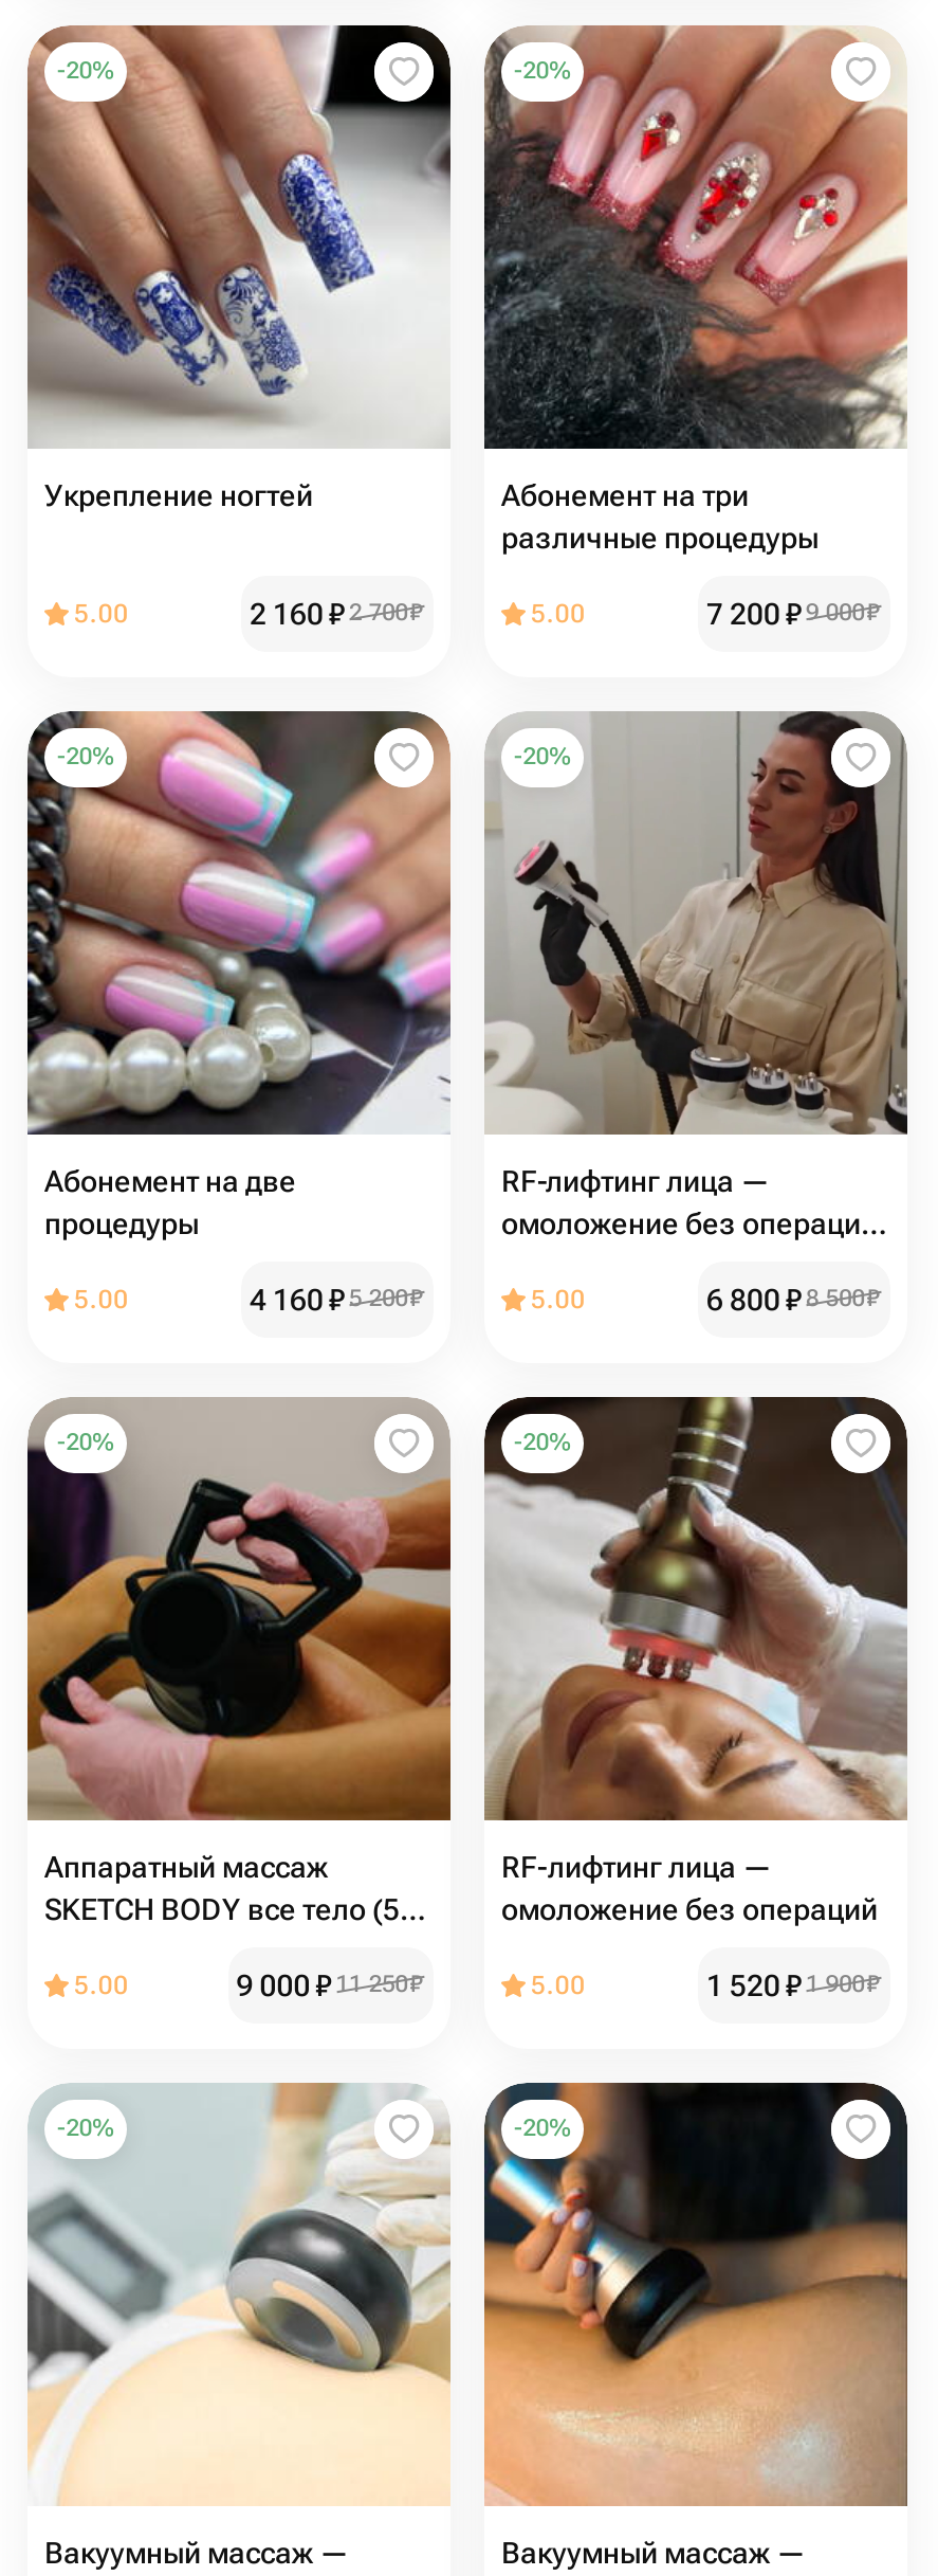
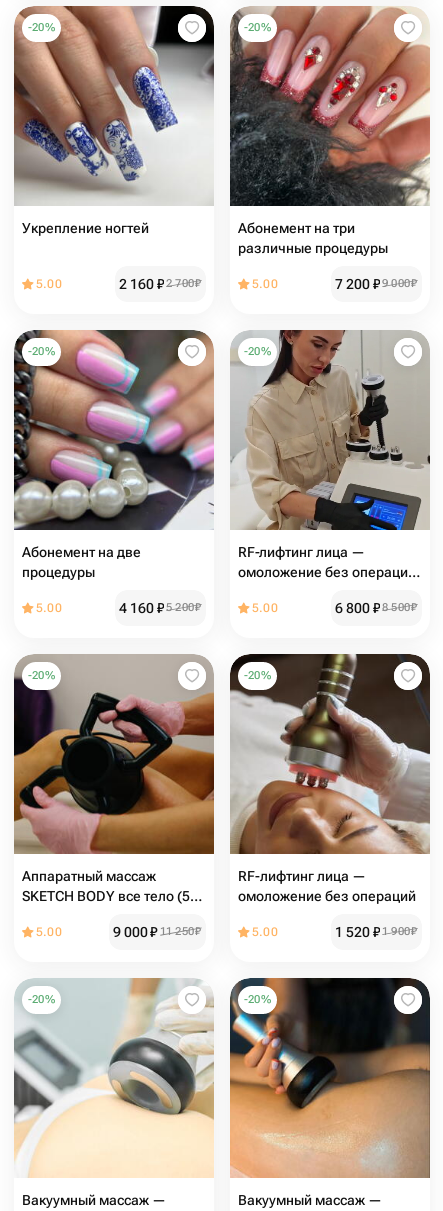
- [image]
+ [image]
